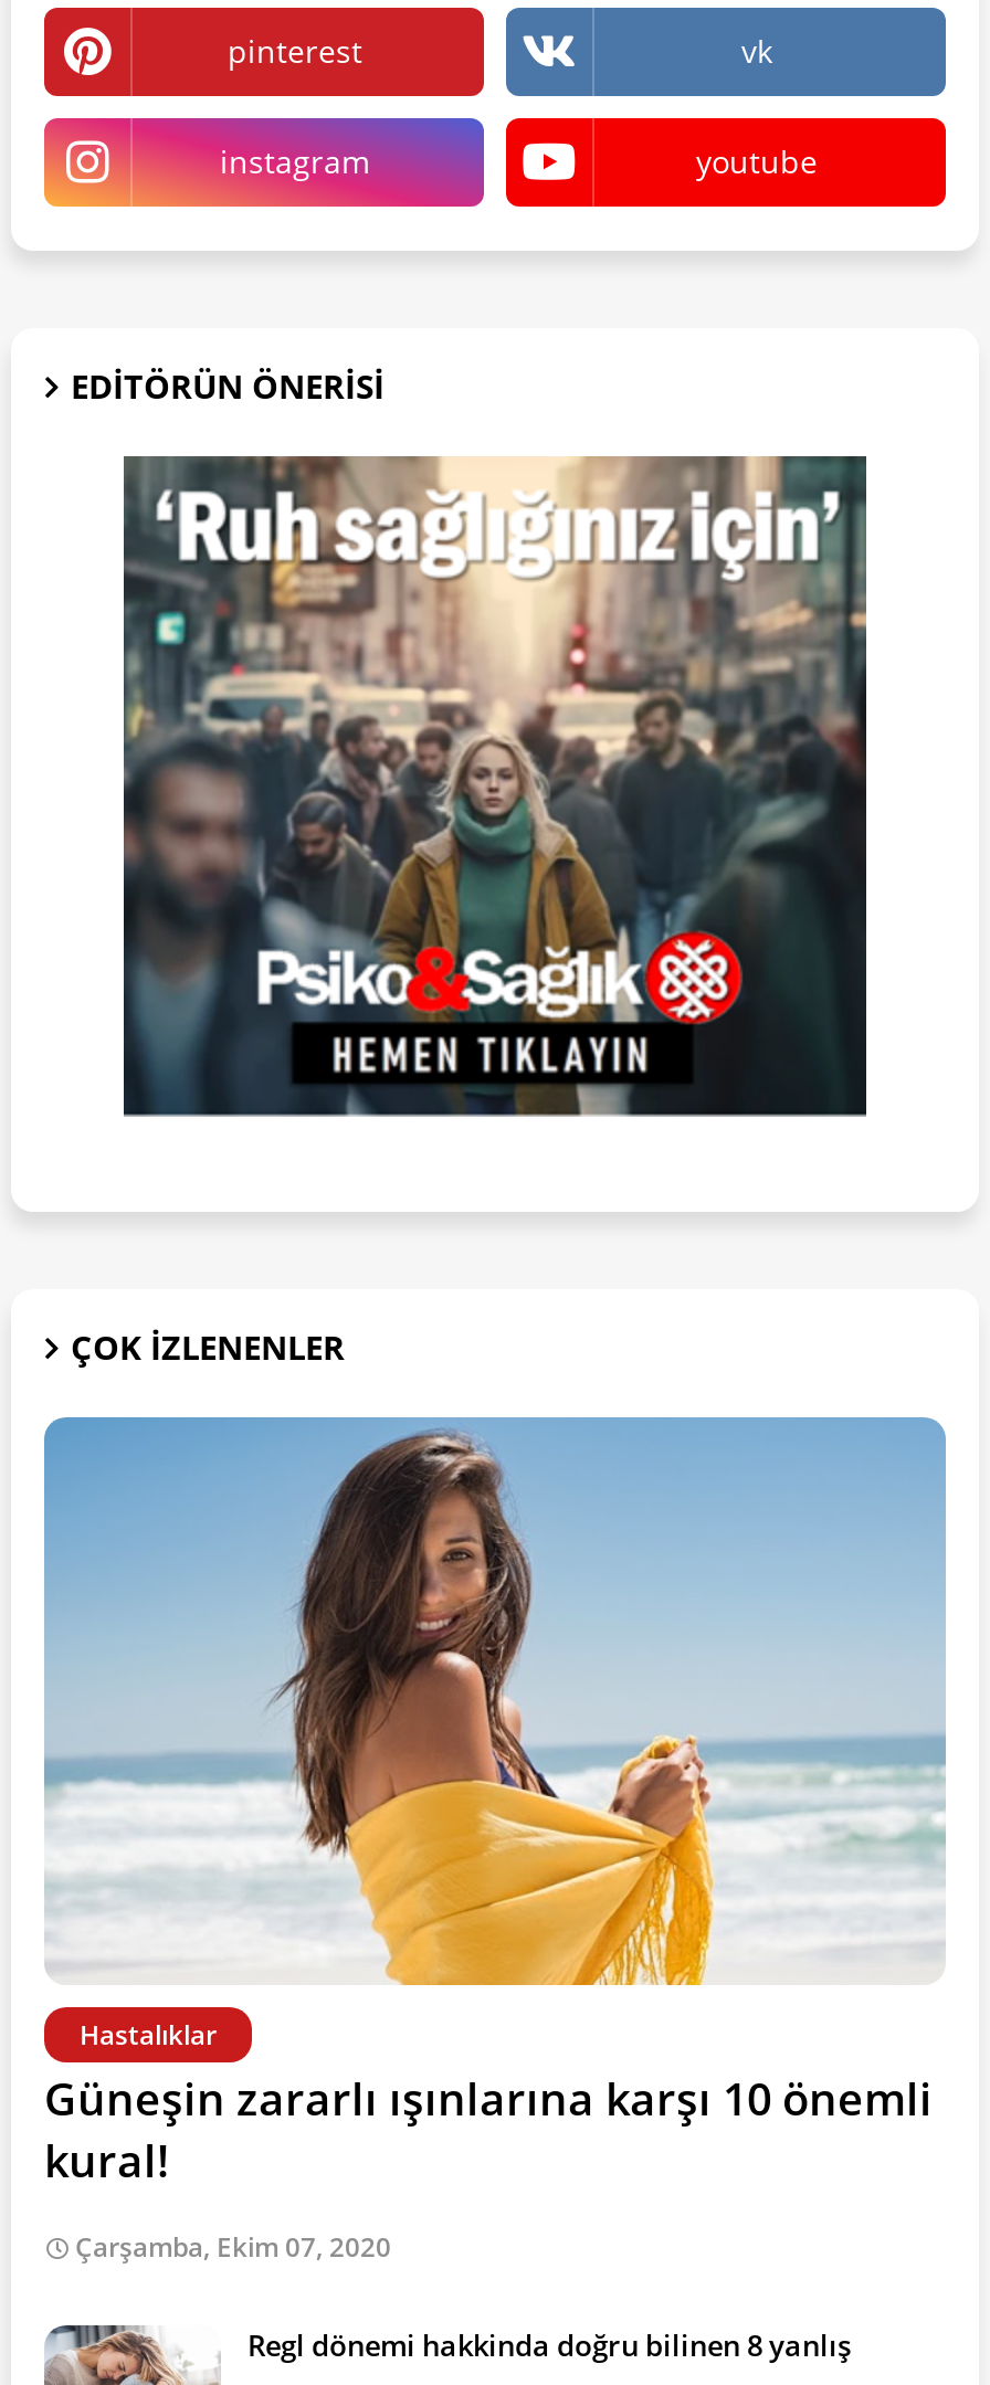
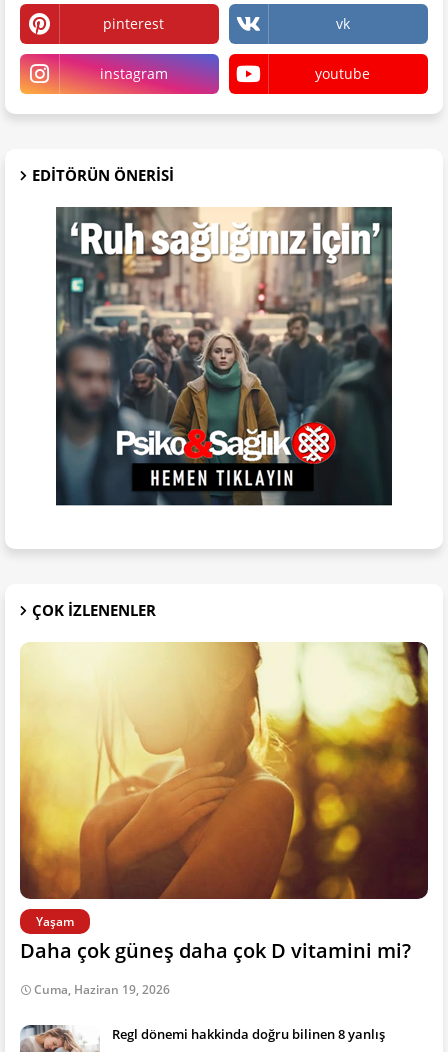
- [image]
- Hastalıklar
- Güneşin zararlı ışınlarına karşı 10 önemli
- kural!
+ [image]
+ Yaşam
+ Daha çok güneş daha çok D vitamini mi?

- Çarşamba, Ekim 07, 2020
+ Cuma, Haziran 19, 2026
